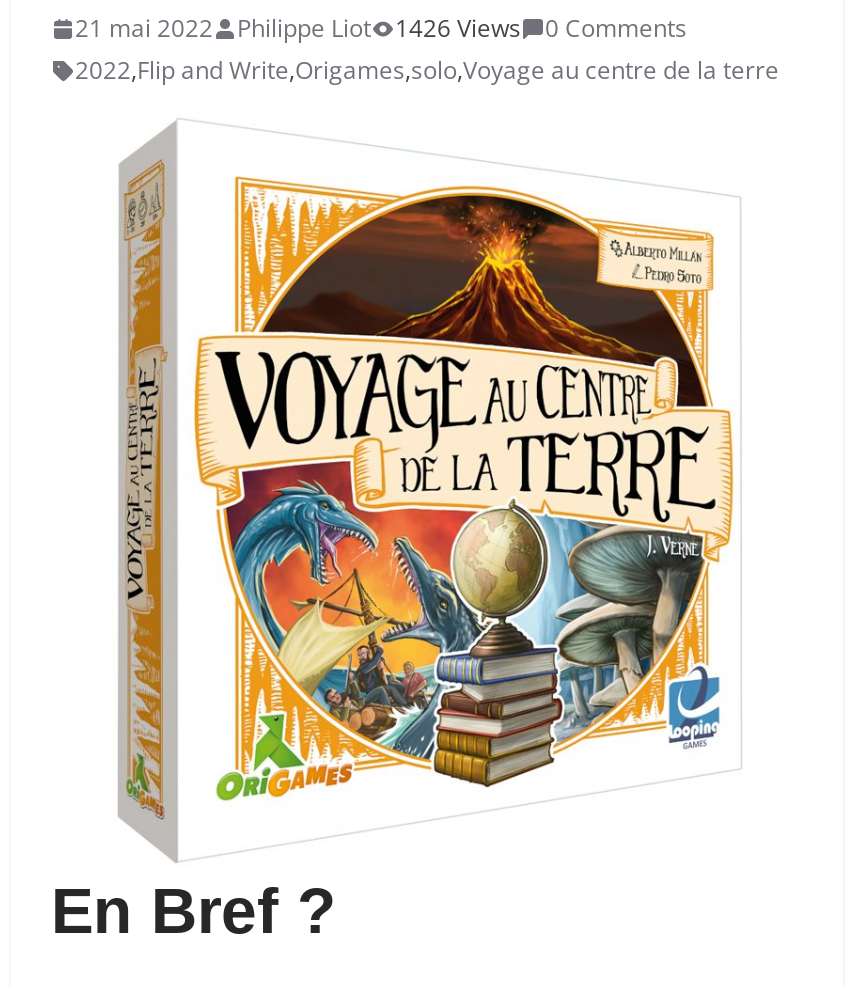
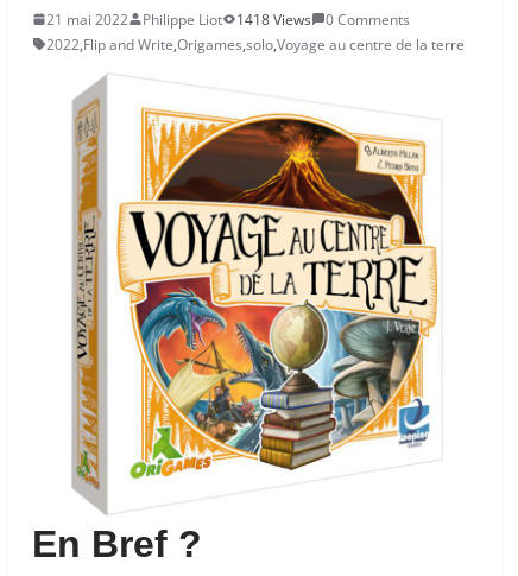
- 21 mai 2022 Philippe Liot 1426 Views 0 Comments
+ 21 mai 2022 Philippe Liot 1418 Views 0 Comments
